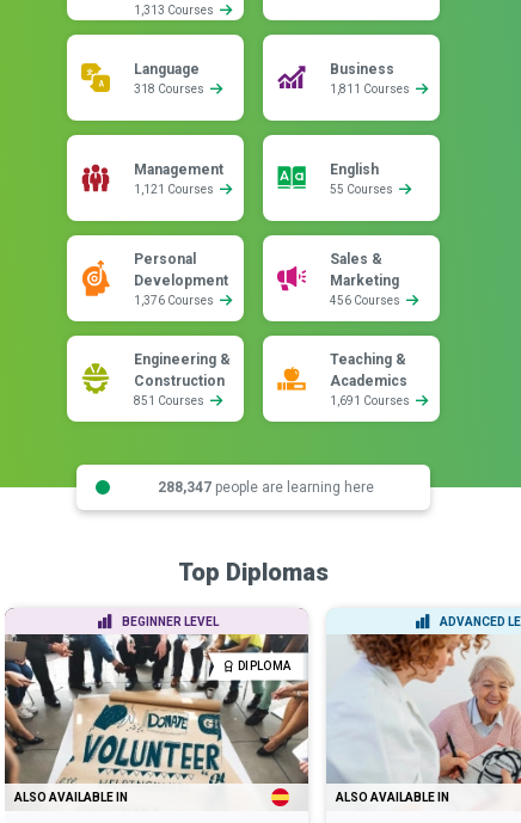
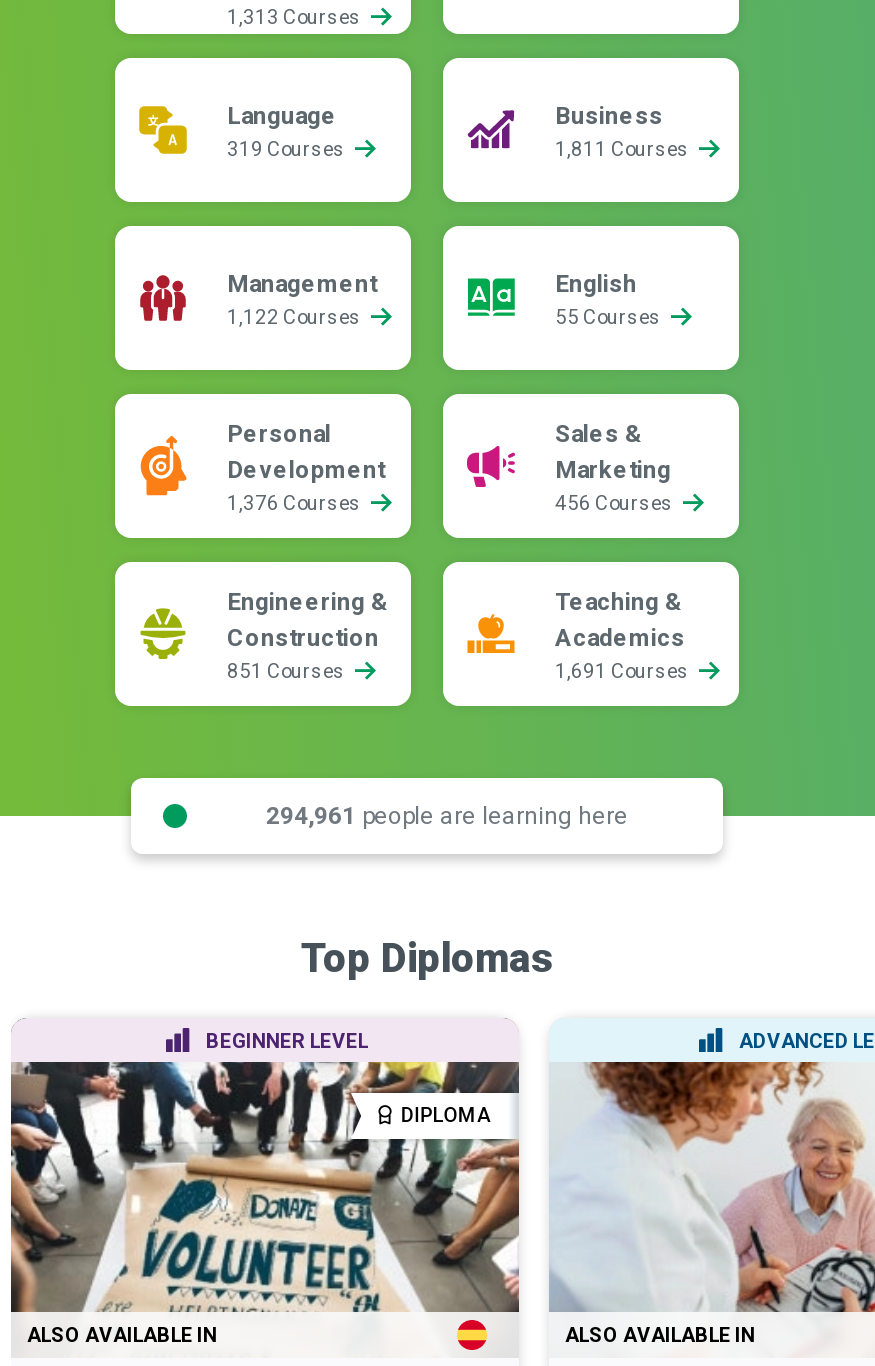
- 318 Courses
+ 319 Courses

- 1,121 Courses
+ 1,122 Courses

- 288,347 people are learning here
+ 294,961 people are learning here
